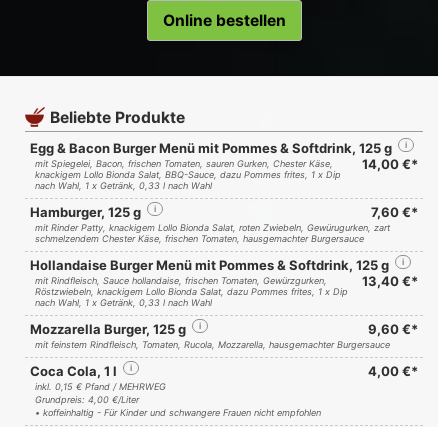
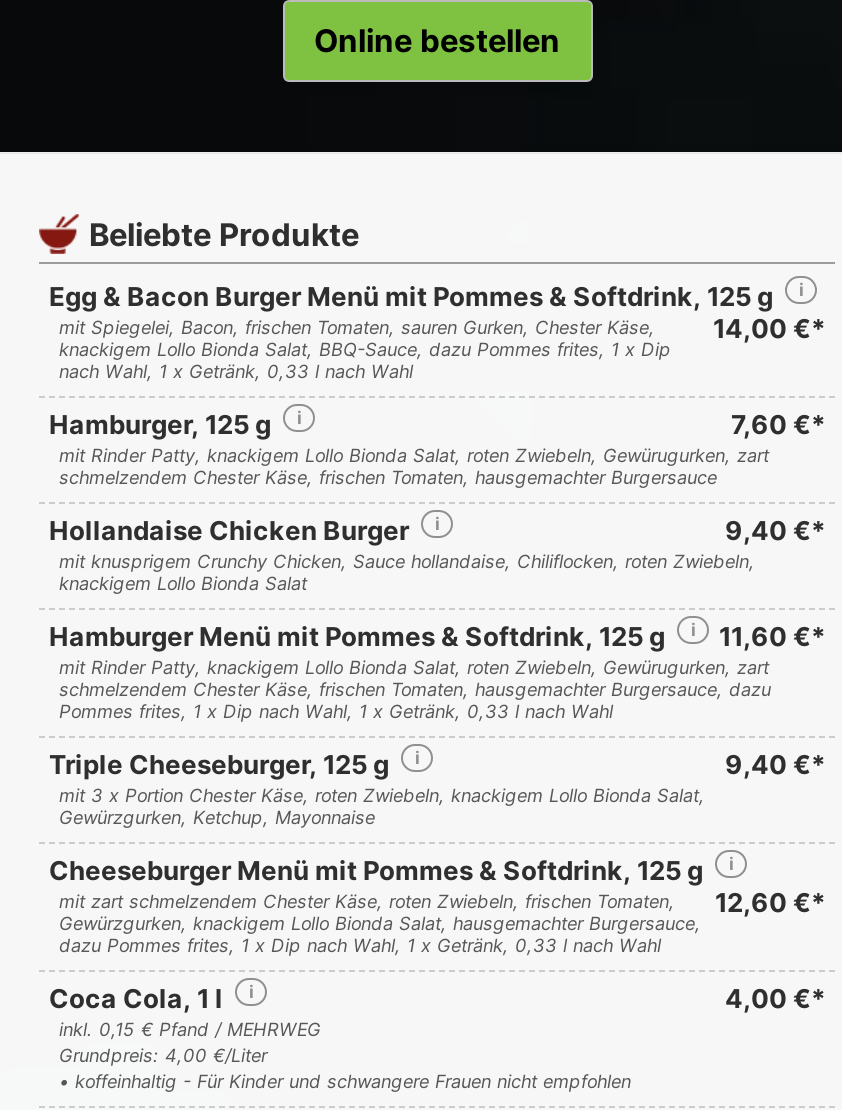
- Hollandaise Burger Menü mit Pommes & Softdrink, 125 g
- 13,40 €*
- mit Rindfleisch, Sauce hollandaise, frischen Tomaten, Gewürzgurken,
- Röstzwiebeln, knackigem Lollo Bionda Salat, dazu Pommes frites, 1 x Dip
- nach Wahl, 1 x Getränk, 0,33 l nach Wahl
- Mozzarella Burger, 125 g
- 9,60 €*
- mit feinstem Rindfleisch, Tomaten, Rucola, Mozzarella, hausgemachter Burgersauce
+ Hollandaise Chicken Burger
+ 9,40 €*
+ mit knusprigem Crunchy Chicken, Sauce hollandaise, Chiliflocken, roten Zwiebeln,
+ knackigem Lollo Bionda Salat
+ Hamburger Menü mit Pommes & Softdrink, 125 g
+ 11,60 €*
+ mit Rinder Patty, knackigem Lollo Bionda Salat, roten Zwiebeln, Gewürugurken, zart
+ schmelzendem Chester Käse, frischen Tomaten, hausgemachter Burgersauce, dazu
+ Pommes frites, 1 x Dip nach Wahl, 1 x Getränk, 0,33 l nach Wahl
+ Triple Cheeseburger, 125 g
+ 9,40 €*
+ mit 3 x Portion Chester Käse, roten Zwiebeln, knackigem Lollo Bionda Salat,
+ Gewürzgurken, Ketchup, Mayonnaise
+ Cheeseburger Menü mit Pommes & Softdrink, 125 g
+ 12,60 €*
+ mit zart schmelzendem Chester Käse, roten Zwiebeln, frischen Tomaten,
+ Gewürzgurken, knackigem Lollo Bionda Salat, hausgemachter Burgersauce,
+ dazu Pommes frites, 1 x Dip nach Wahl, 1 x Getränk, 0,33 l nach Wahl
